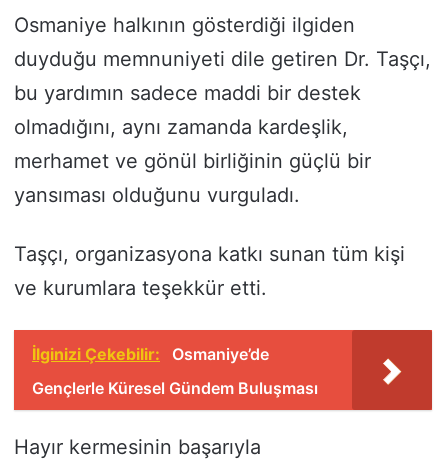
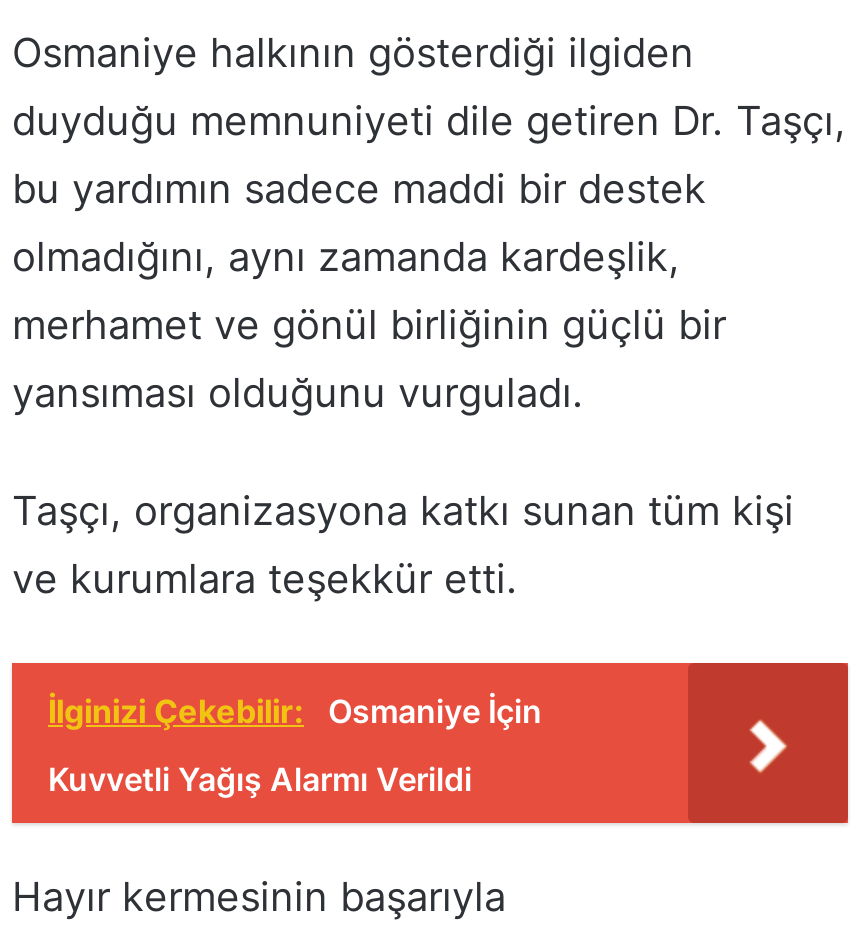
- İlginizi Çekebilir: Osmaniye’de
+ İlginizi Çekebilir: Osmaniye İçin

- Gençlerle Küresel Gündem Buluşması
+ Kuvvetli Yağış Alarmı Verildi
